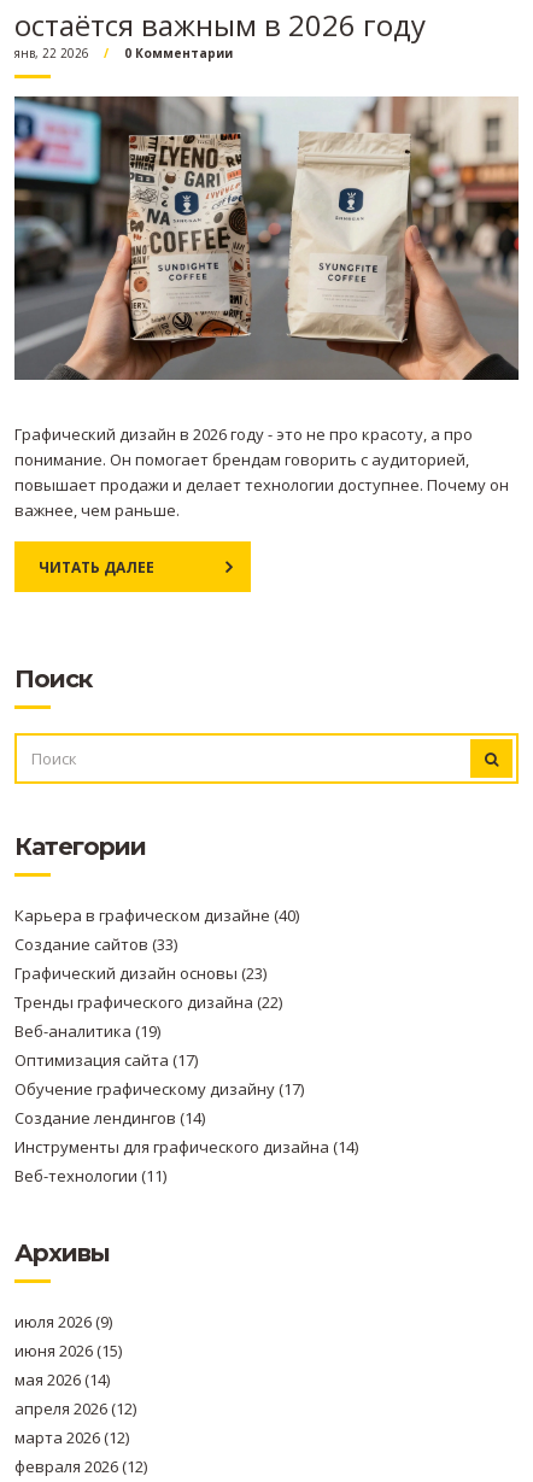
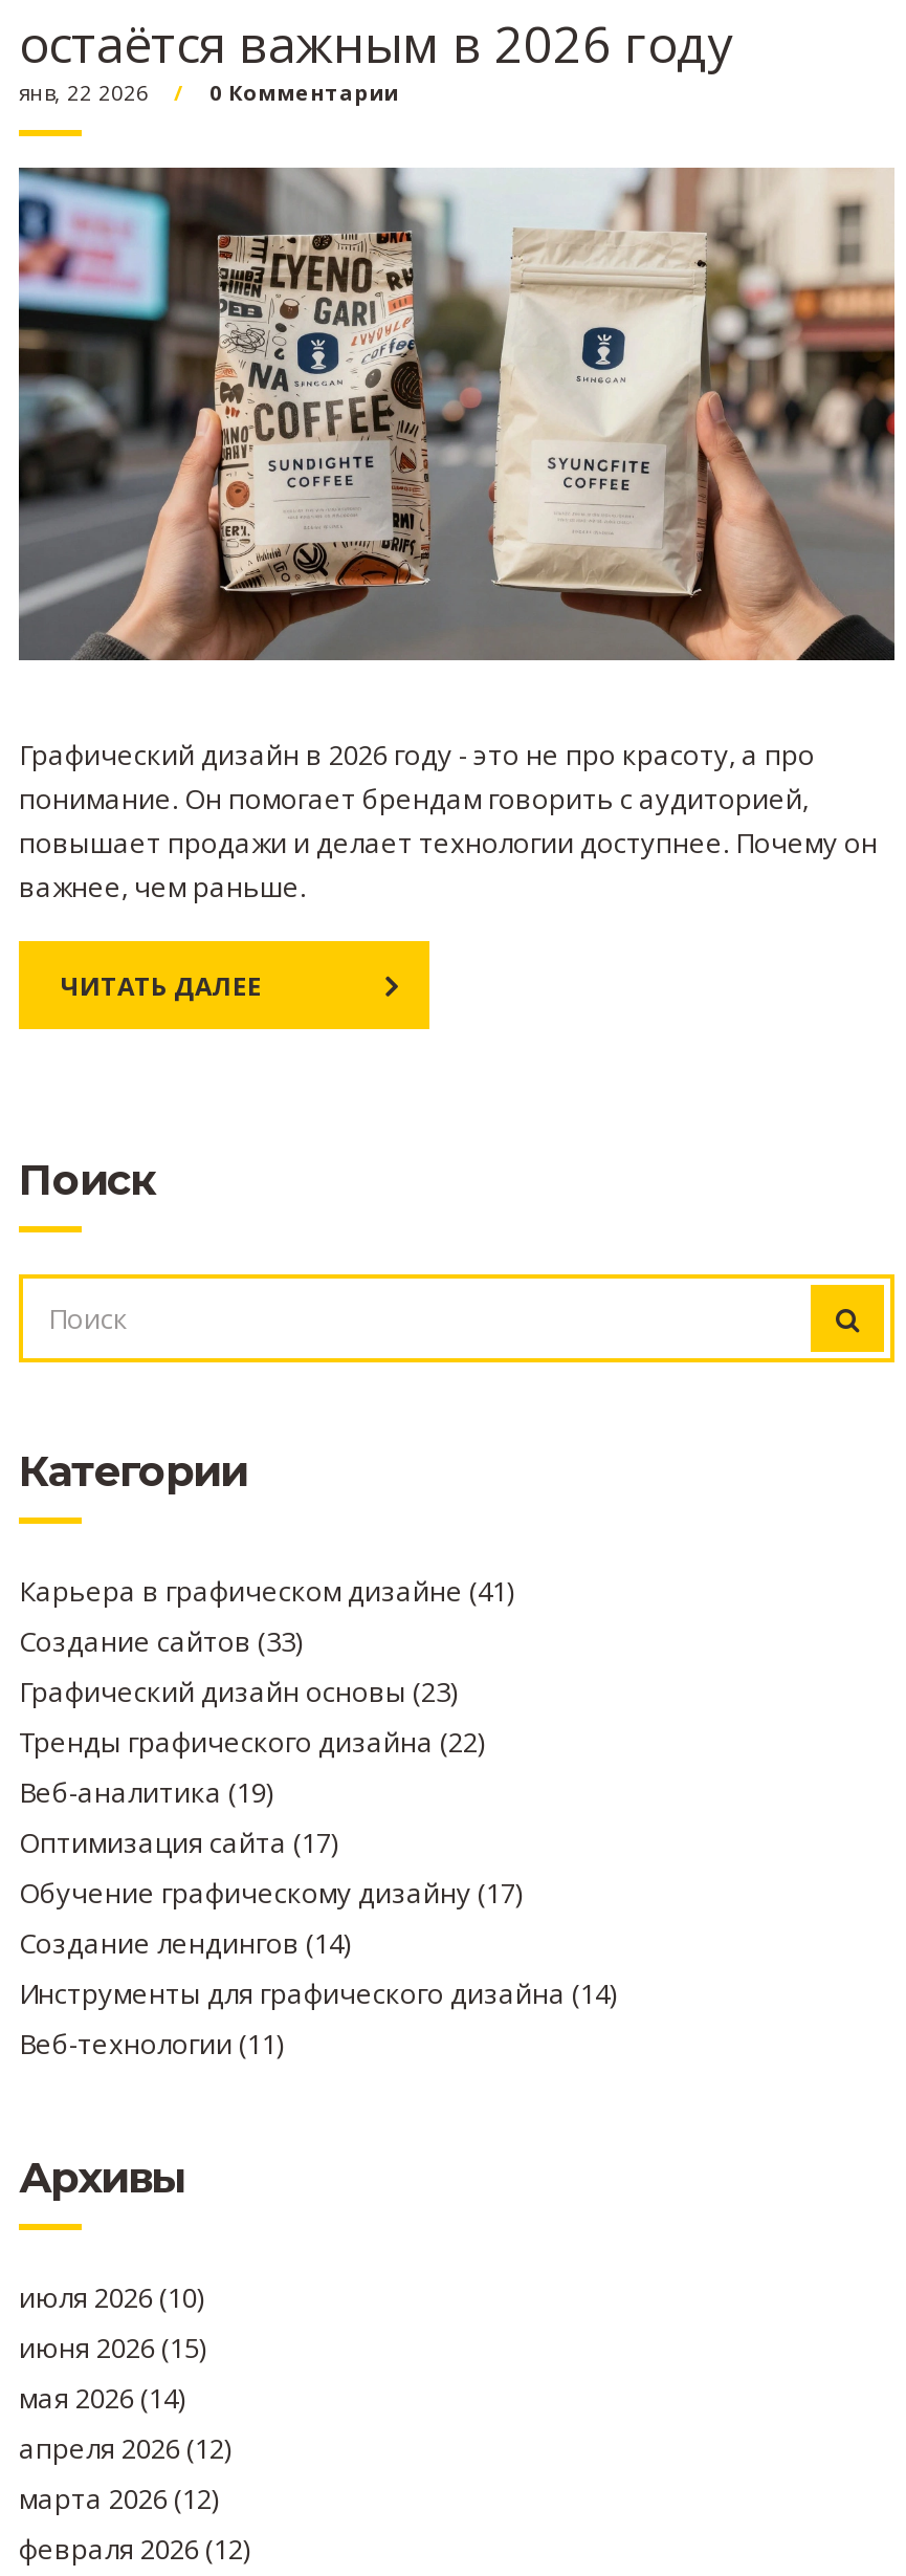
- Карьера в графическом дизайне (40)
+ Карьера в графическом дизайне (41)

- июля 2026 (9)
+ июля 2026 (10)
